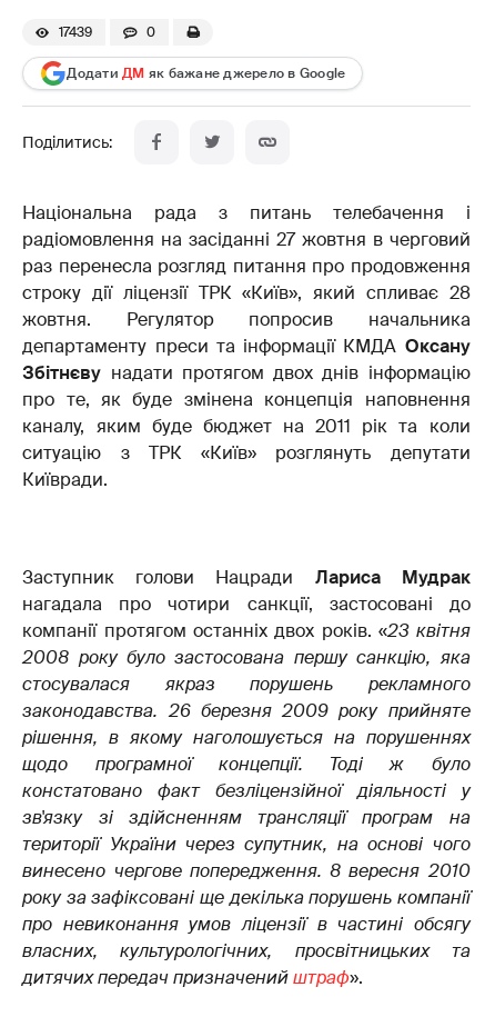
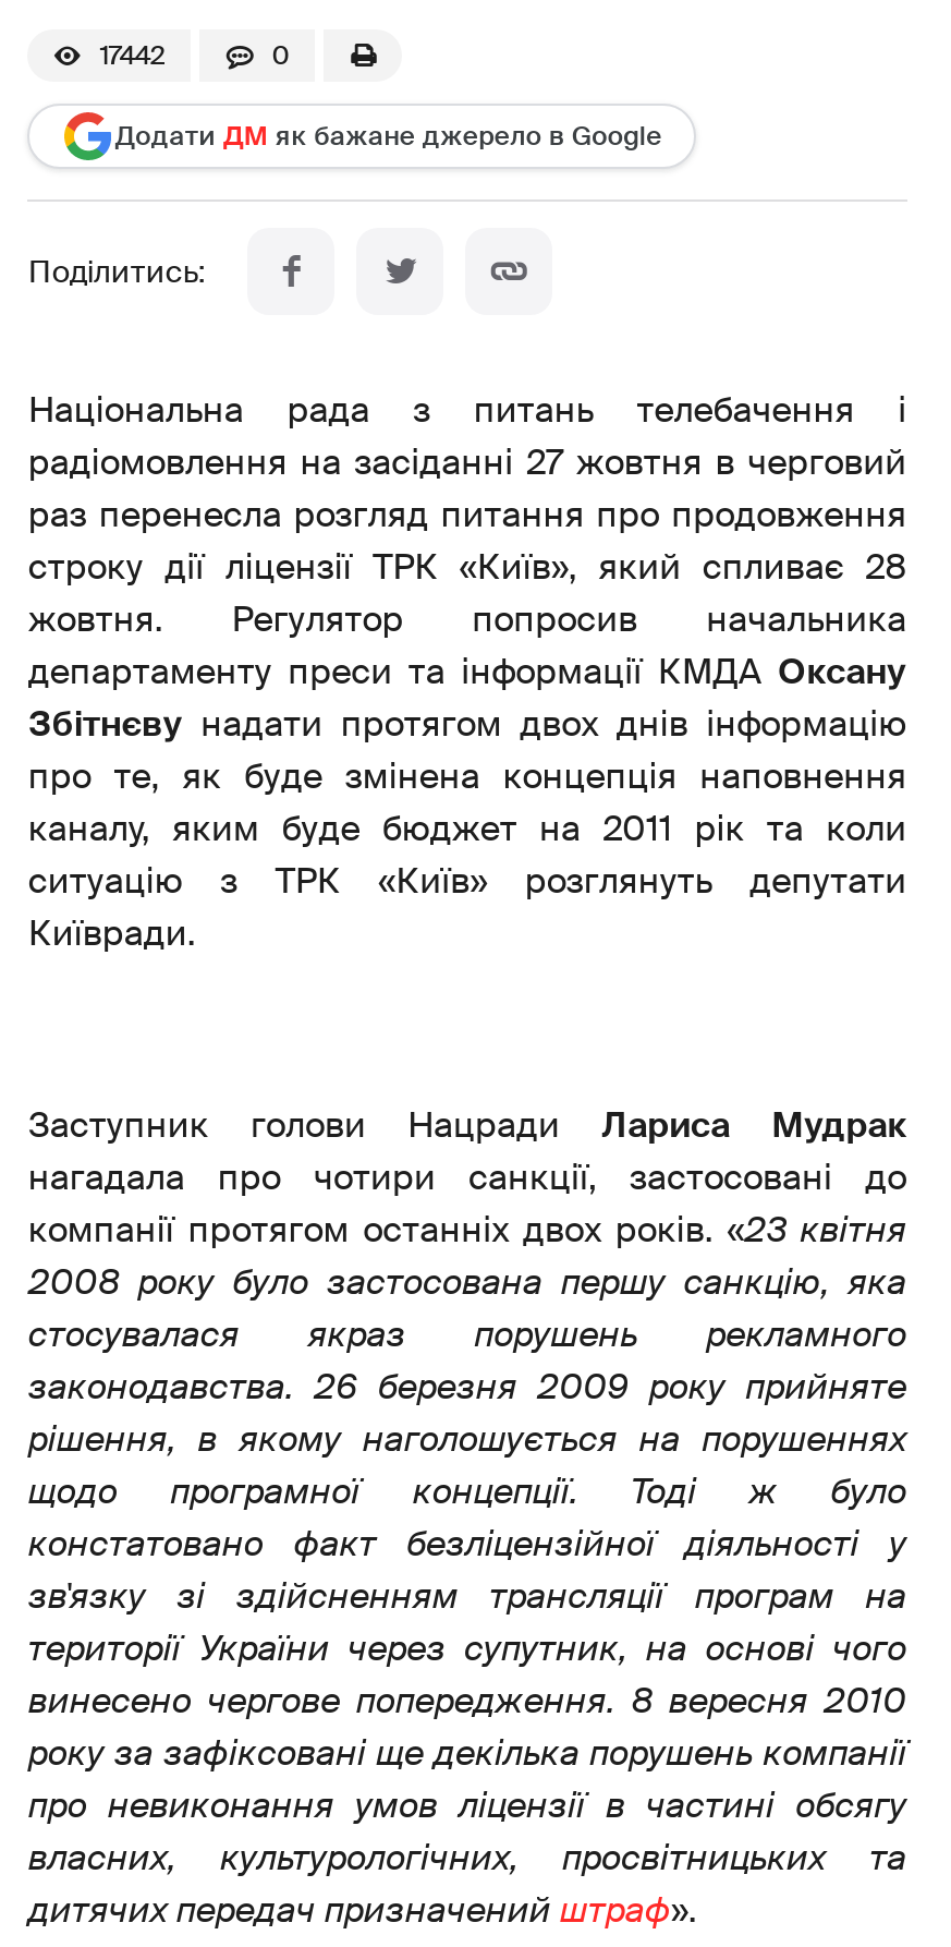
- 17439
+ 17442
